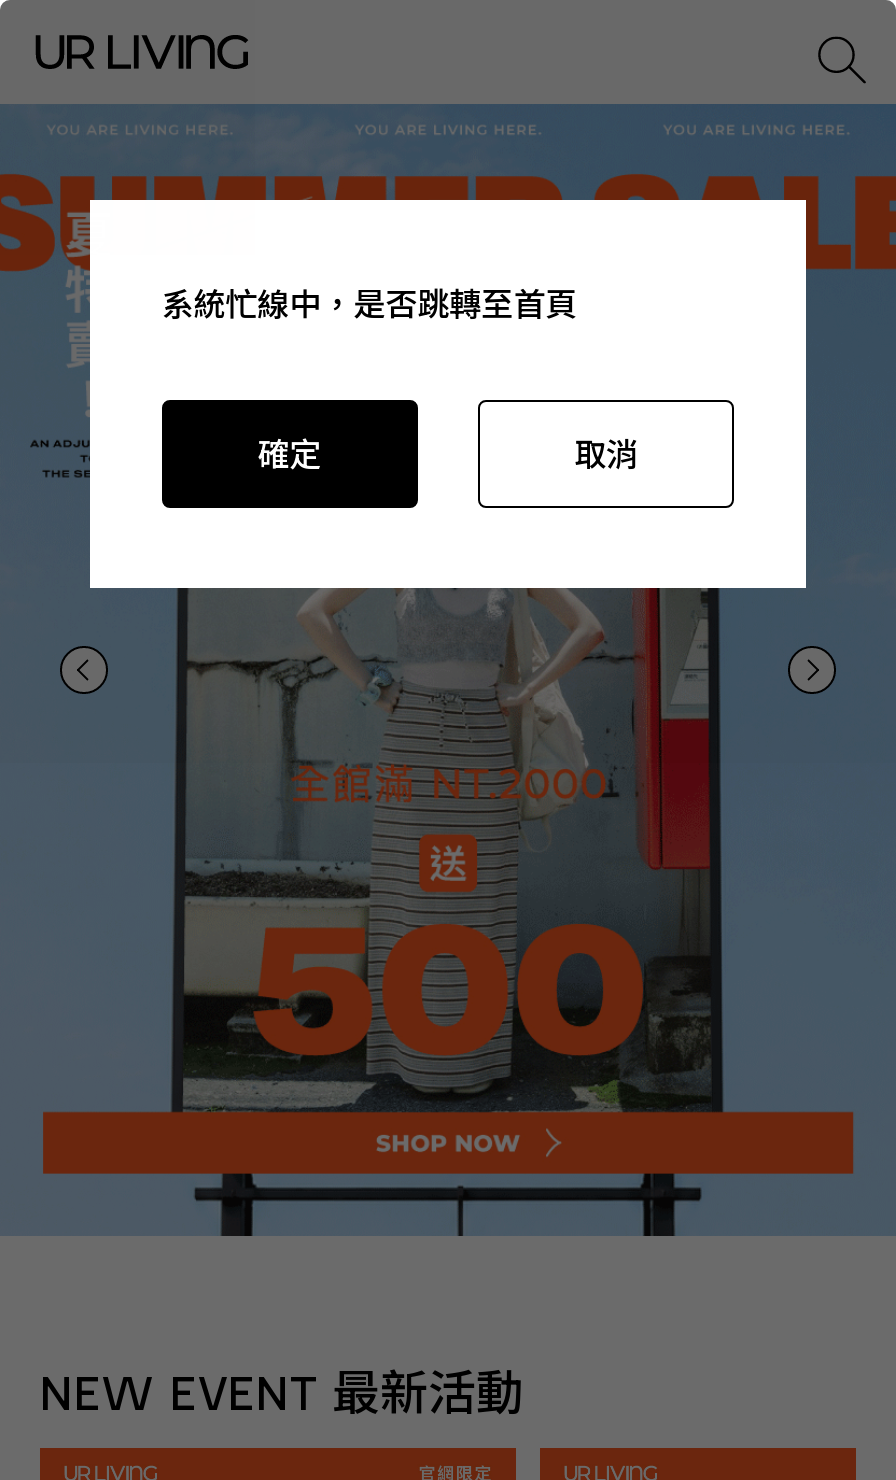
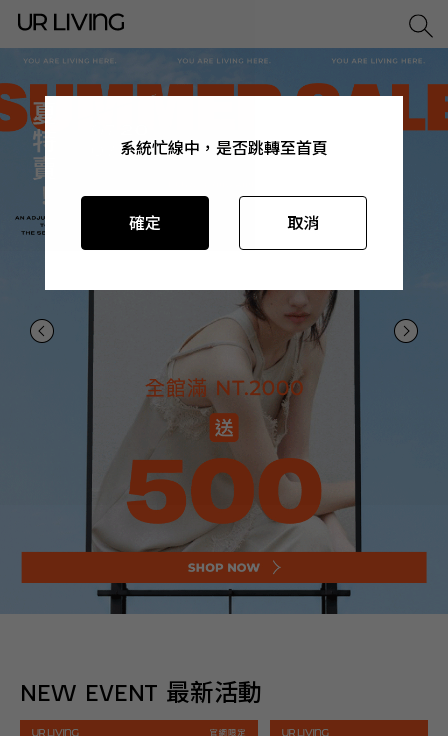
- [image]
+ [image]
